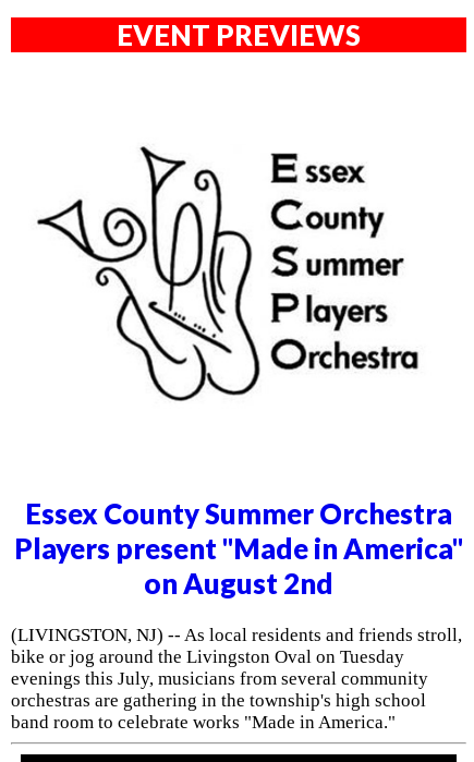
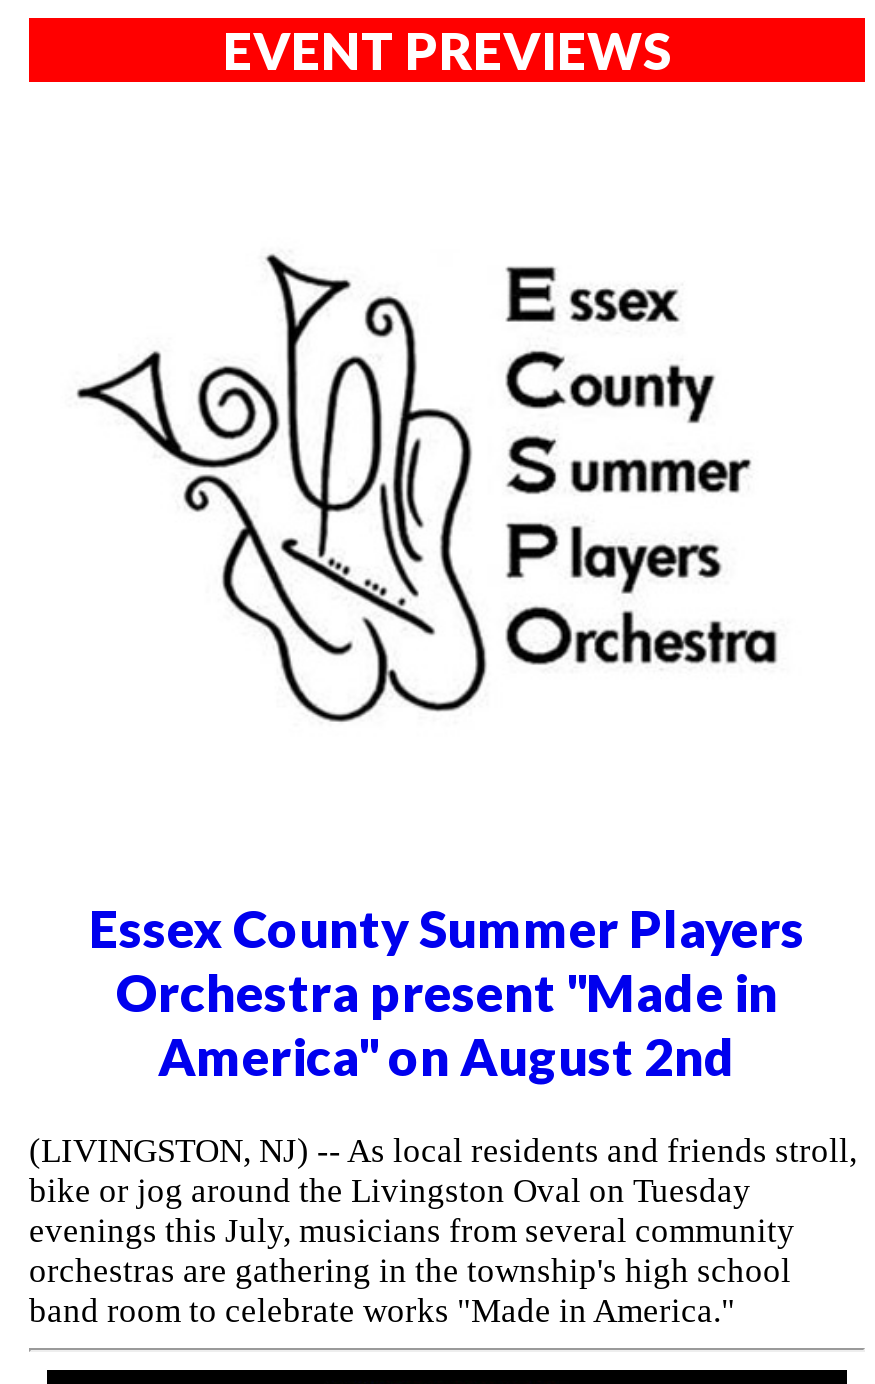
- Essex County Summer Orchestra
- Players present "Made in America"
- on August 2nd
+ Essex County Summer Players
+ Orchestra present "Made in
+ America" on August 2nd
